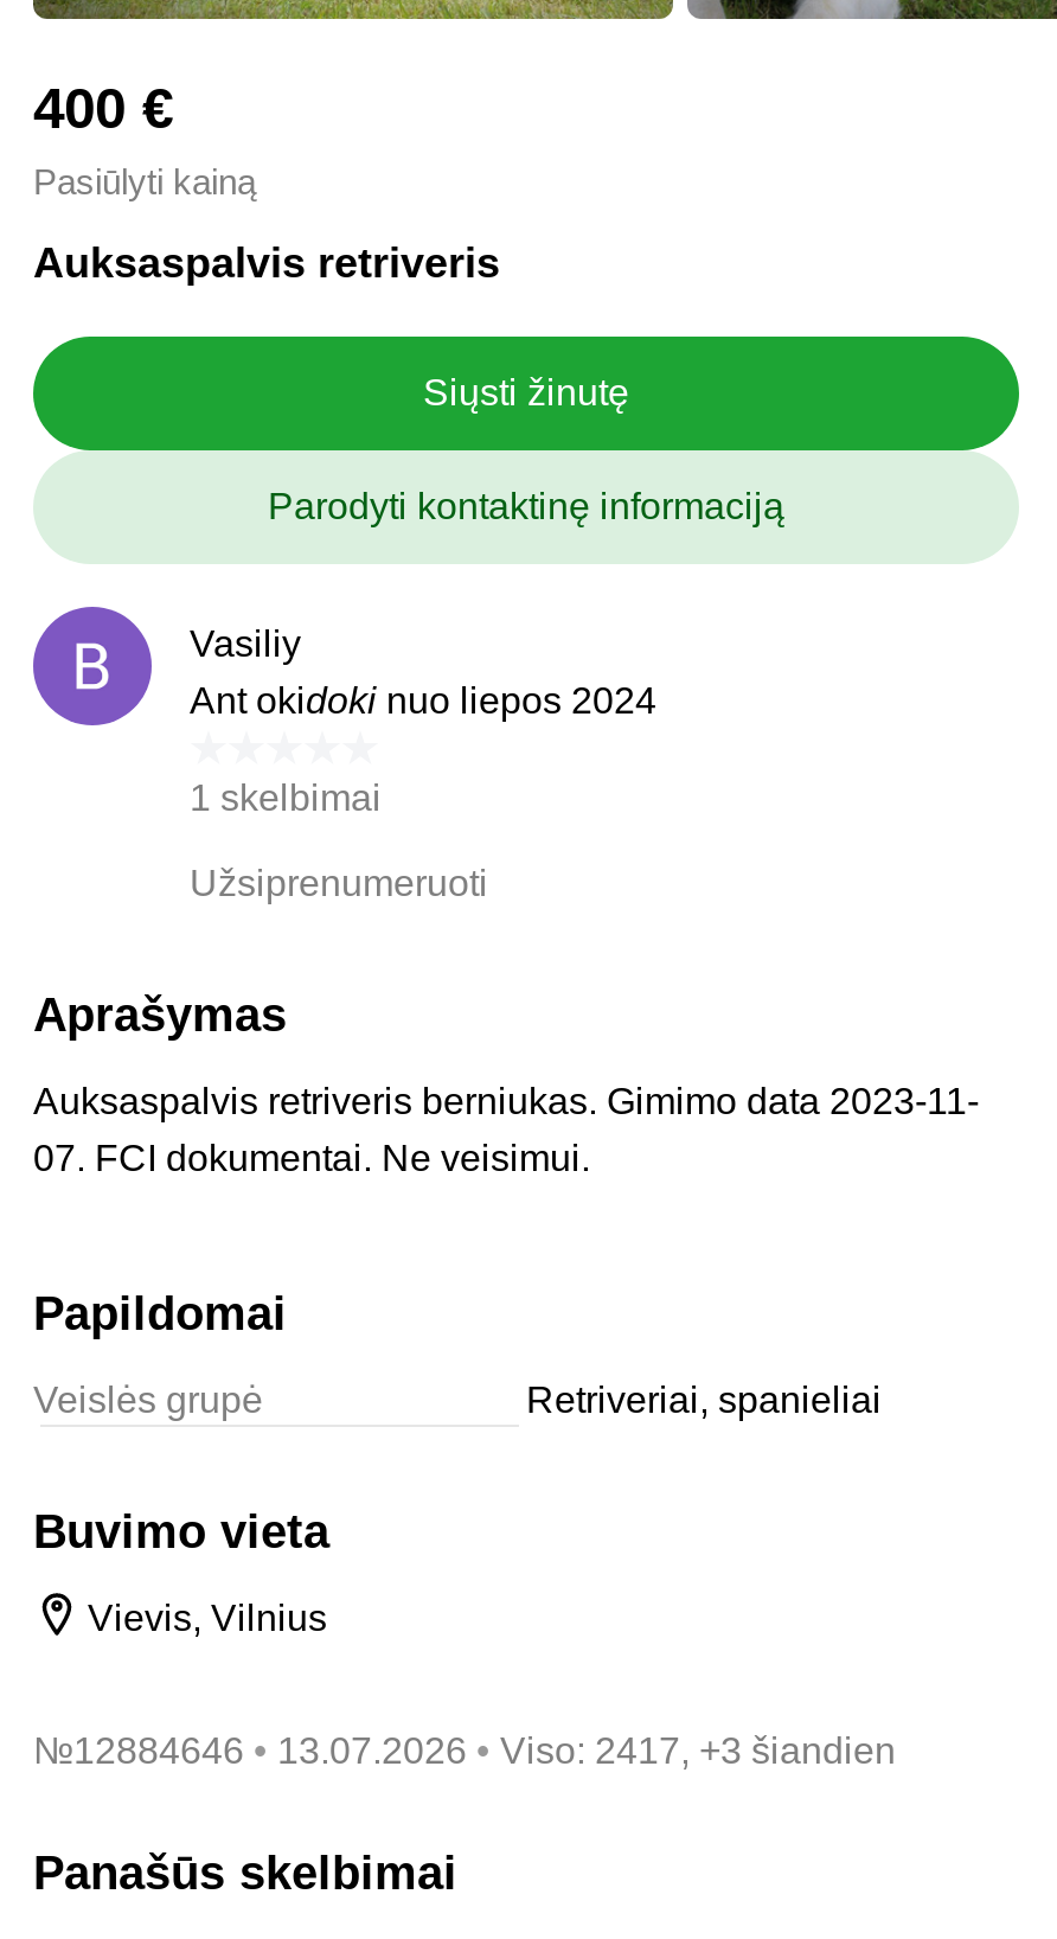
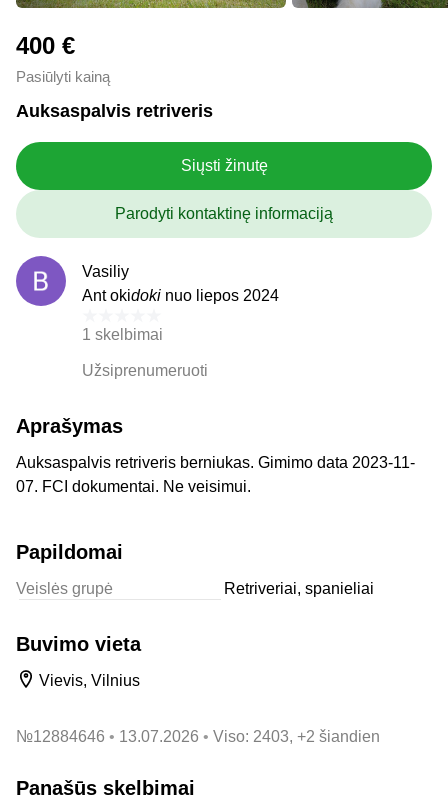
- Viso: 2417, +3 šiandien
+ Viso: 2403, +2 šiandien
